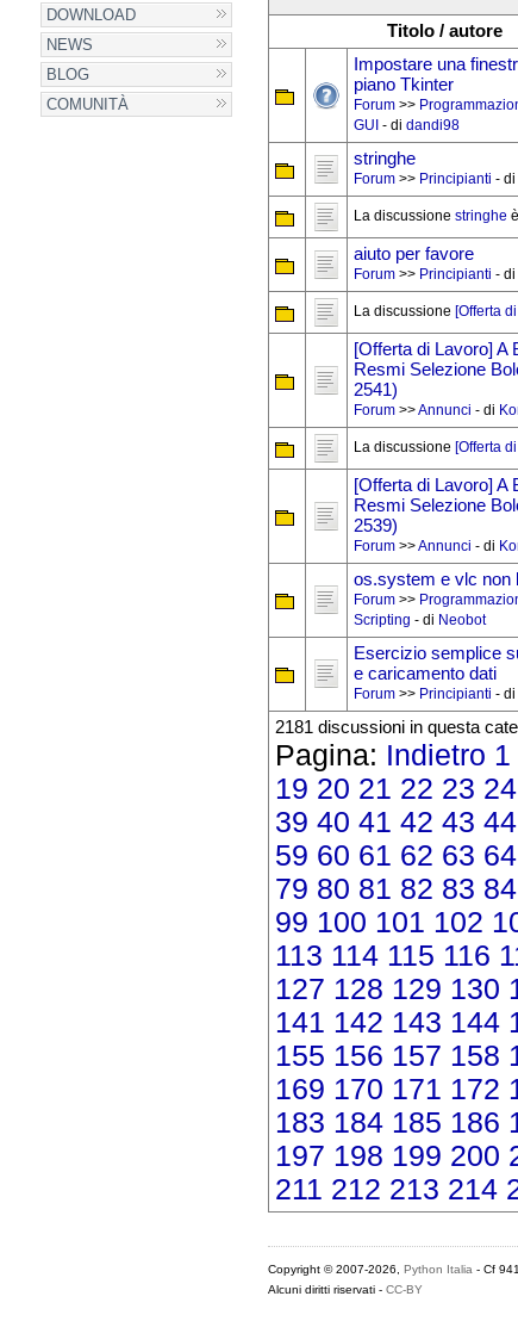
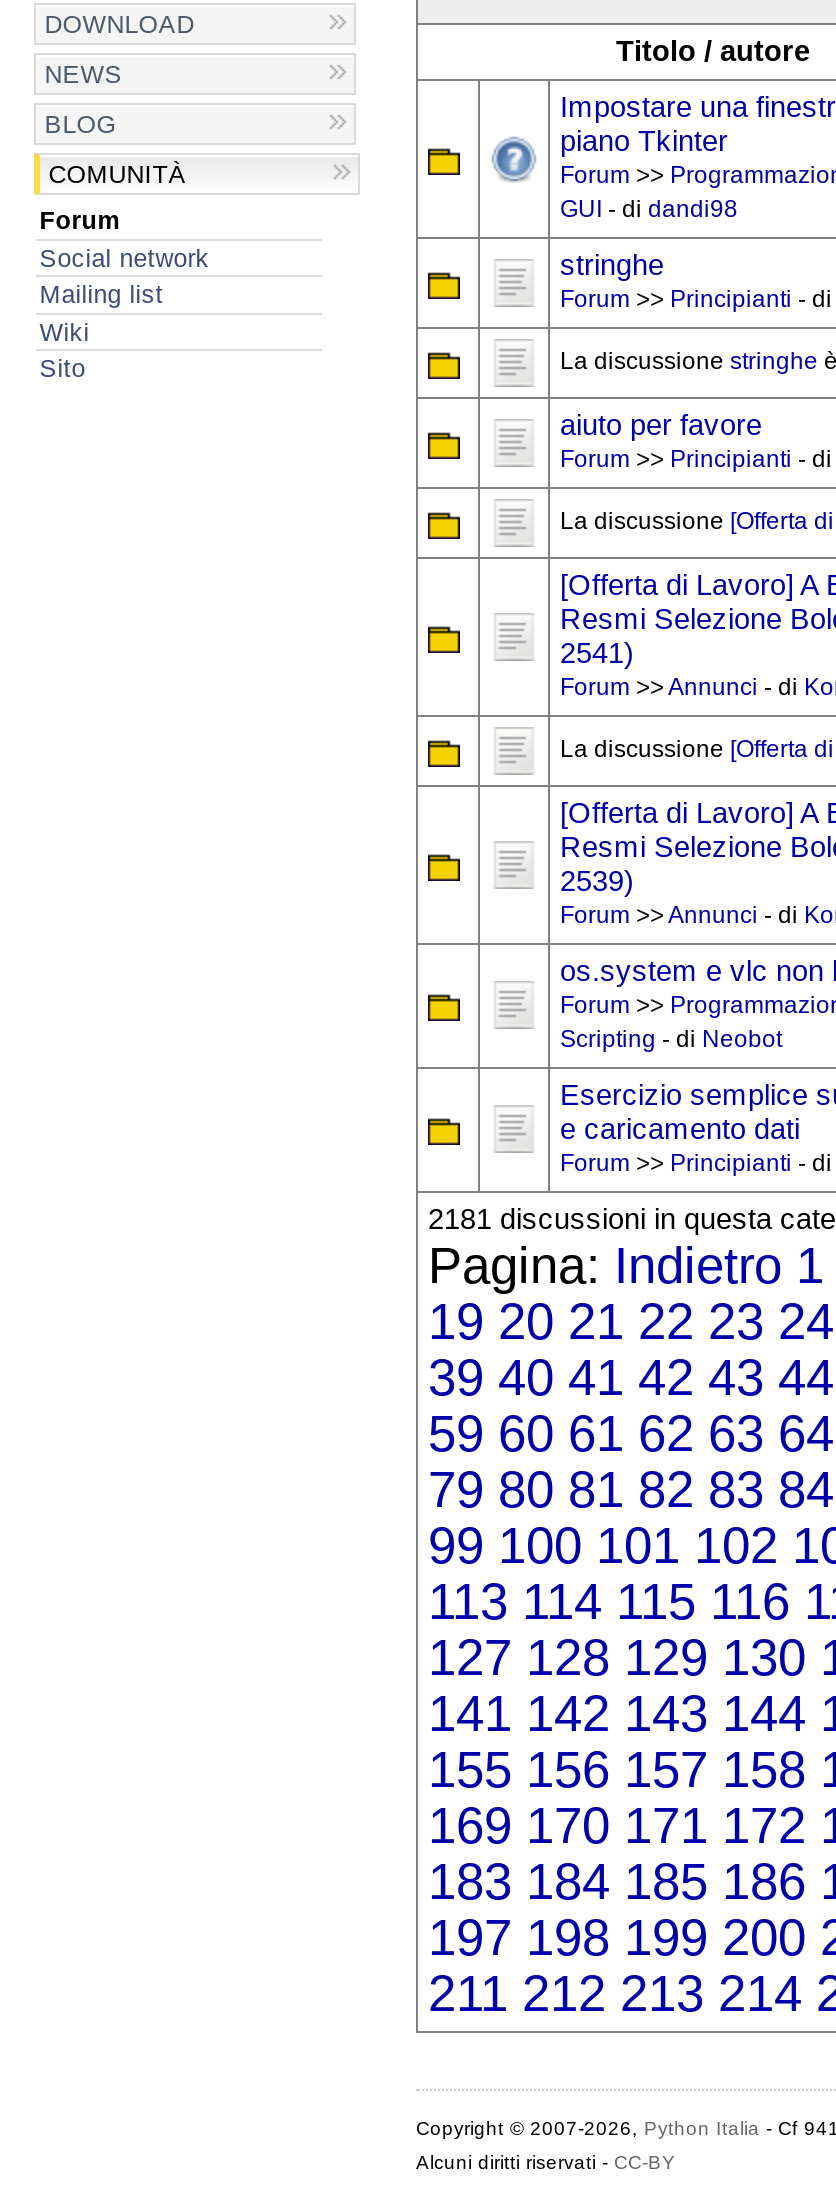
+ Forum
+ Social network
+ Mailing list
+ Wiki
+ Sito
